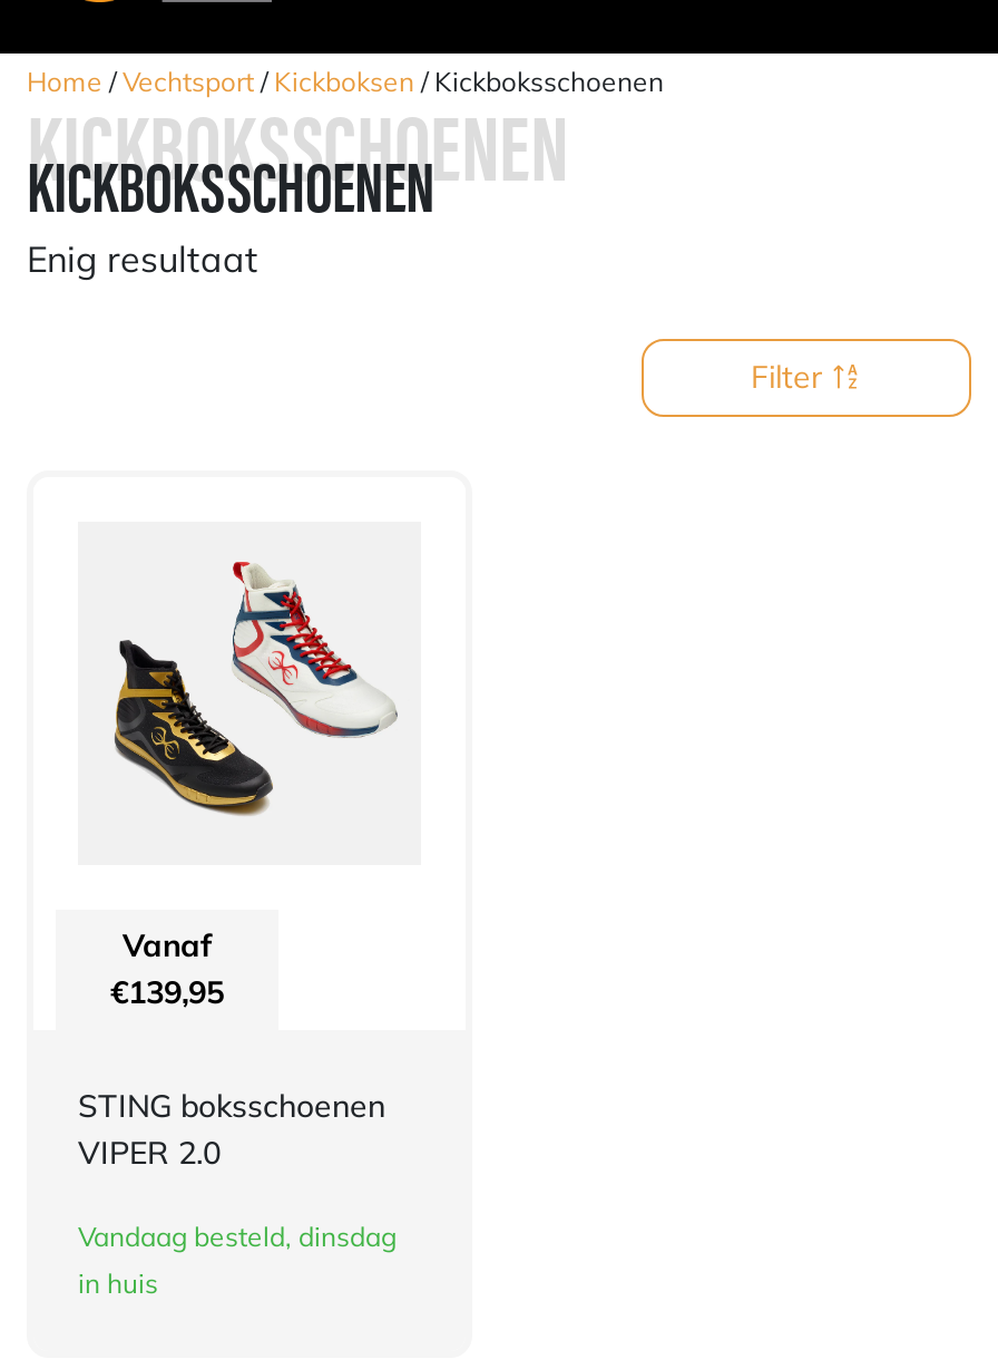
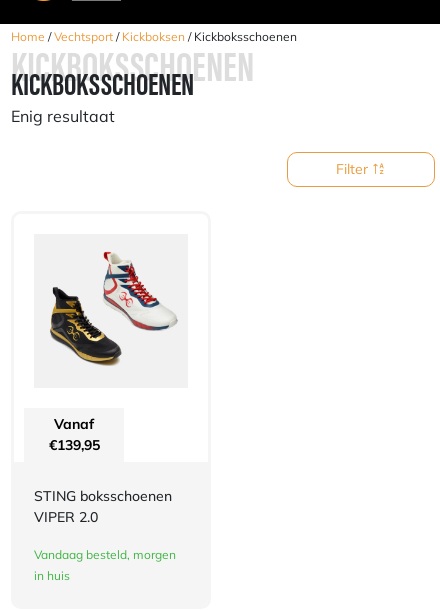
- Vandaag besteld, dinsdag
+ Vandaag besteld, morgen
